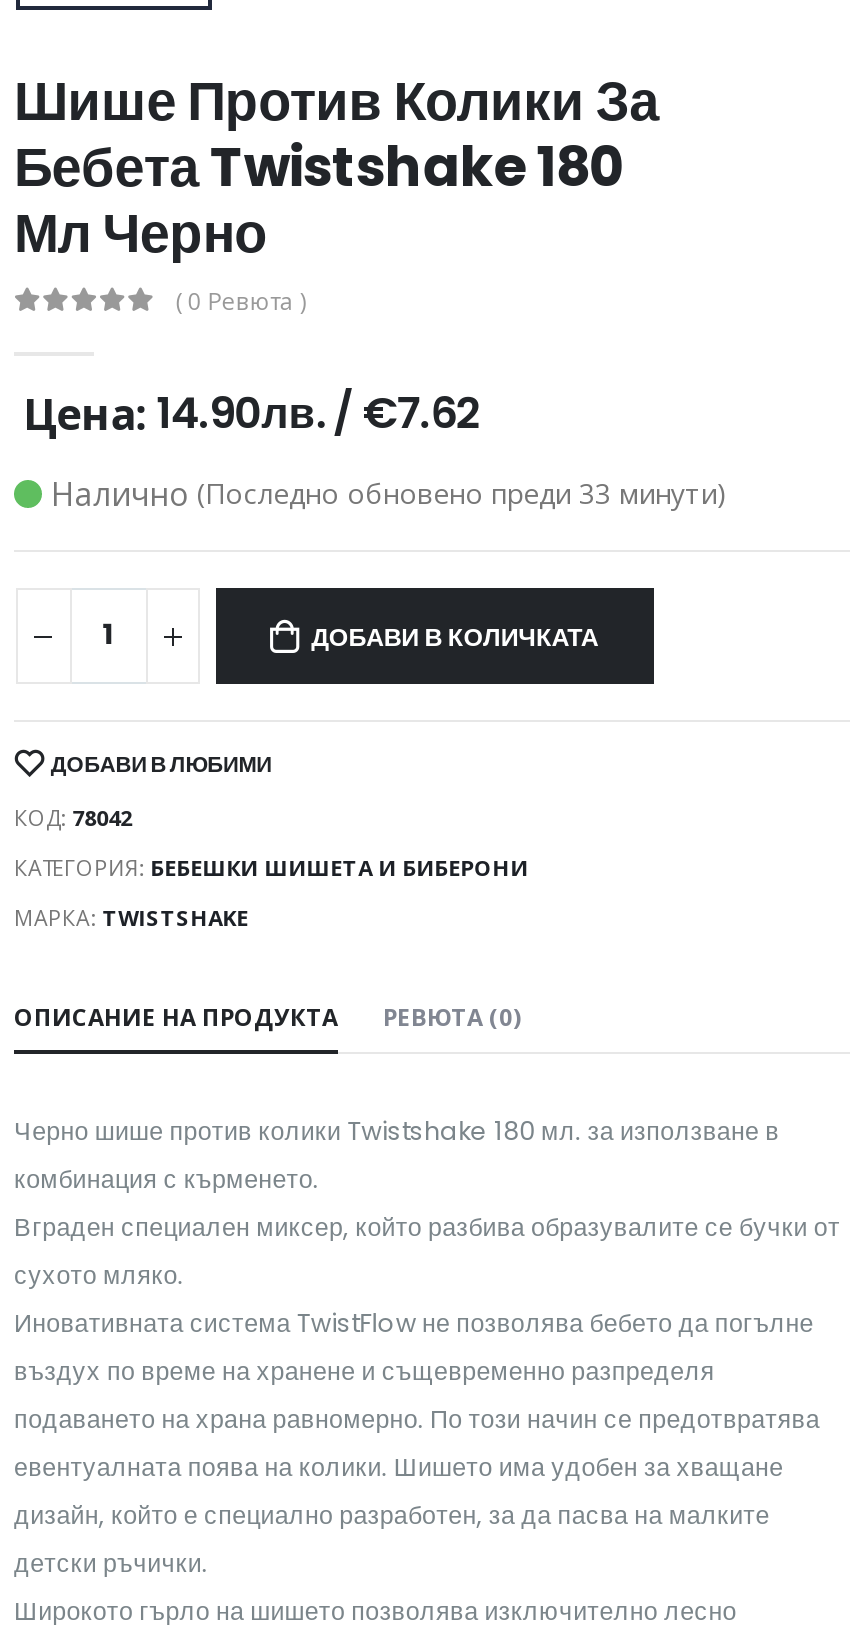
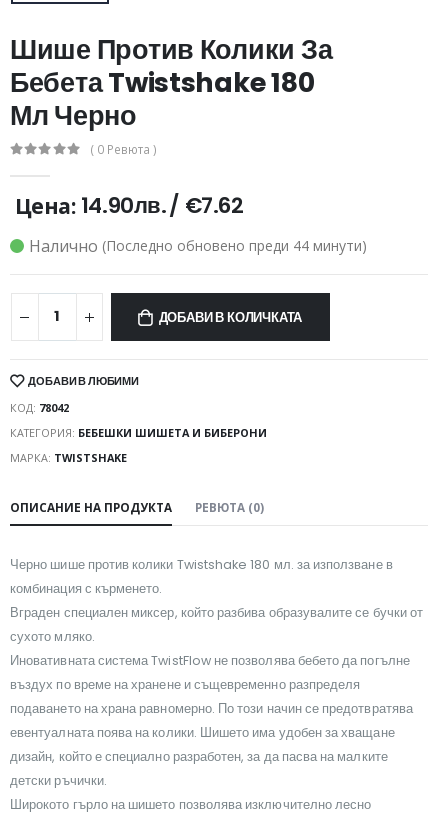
- Налично (Последно обновено преди 33 минути)
+ Налично (Последно обновено преди 44 минути)
